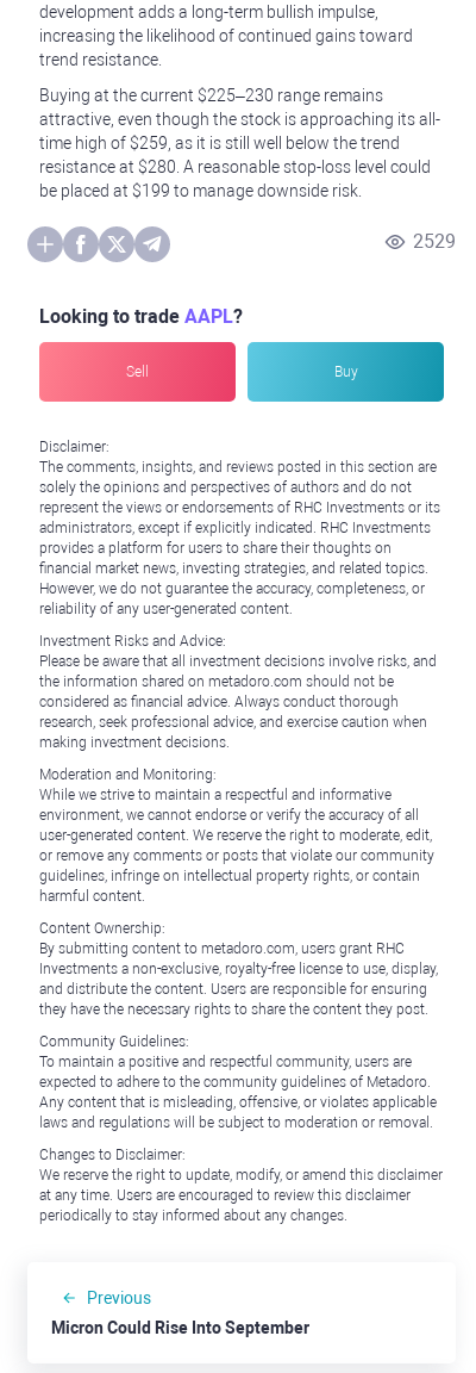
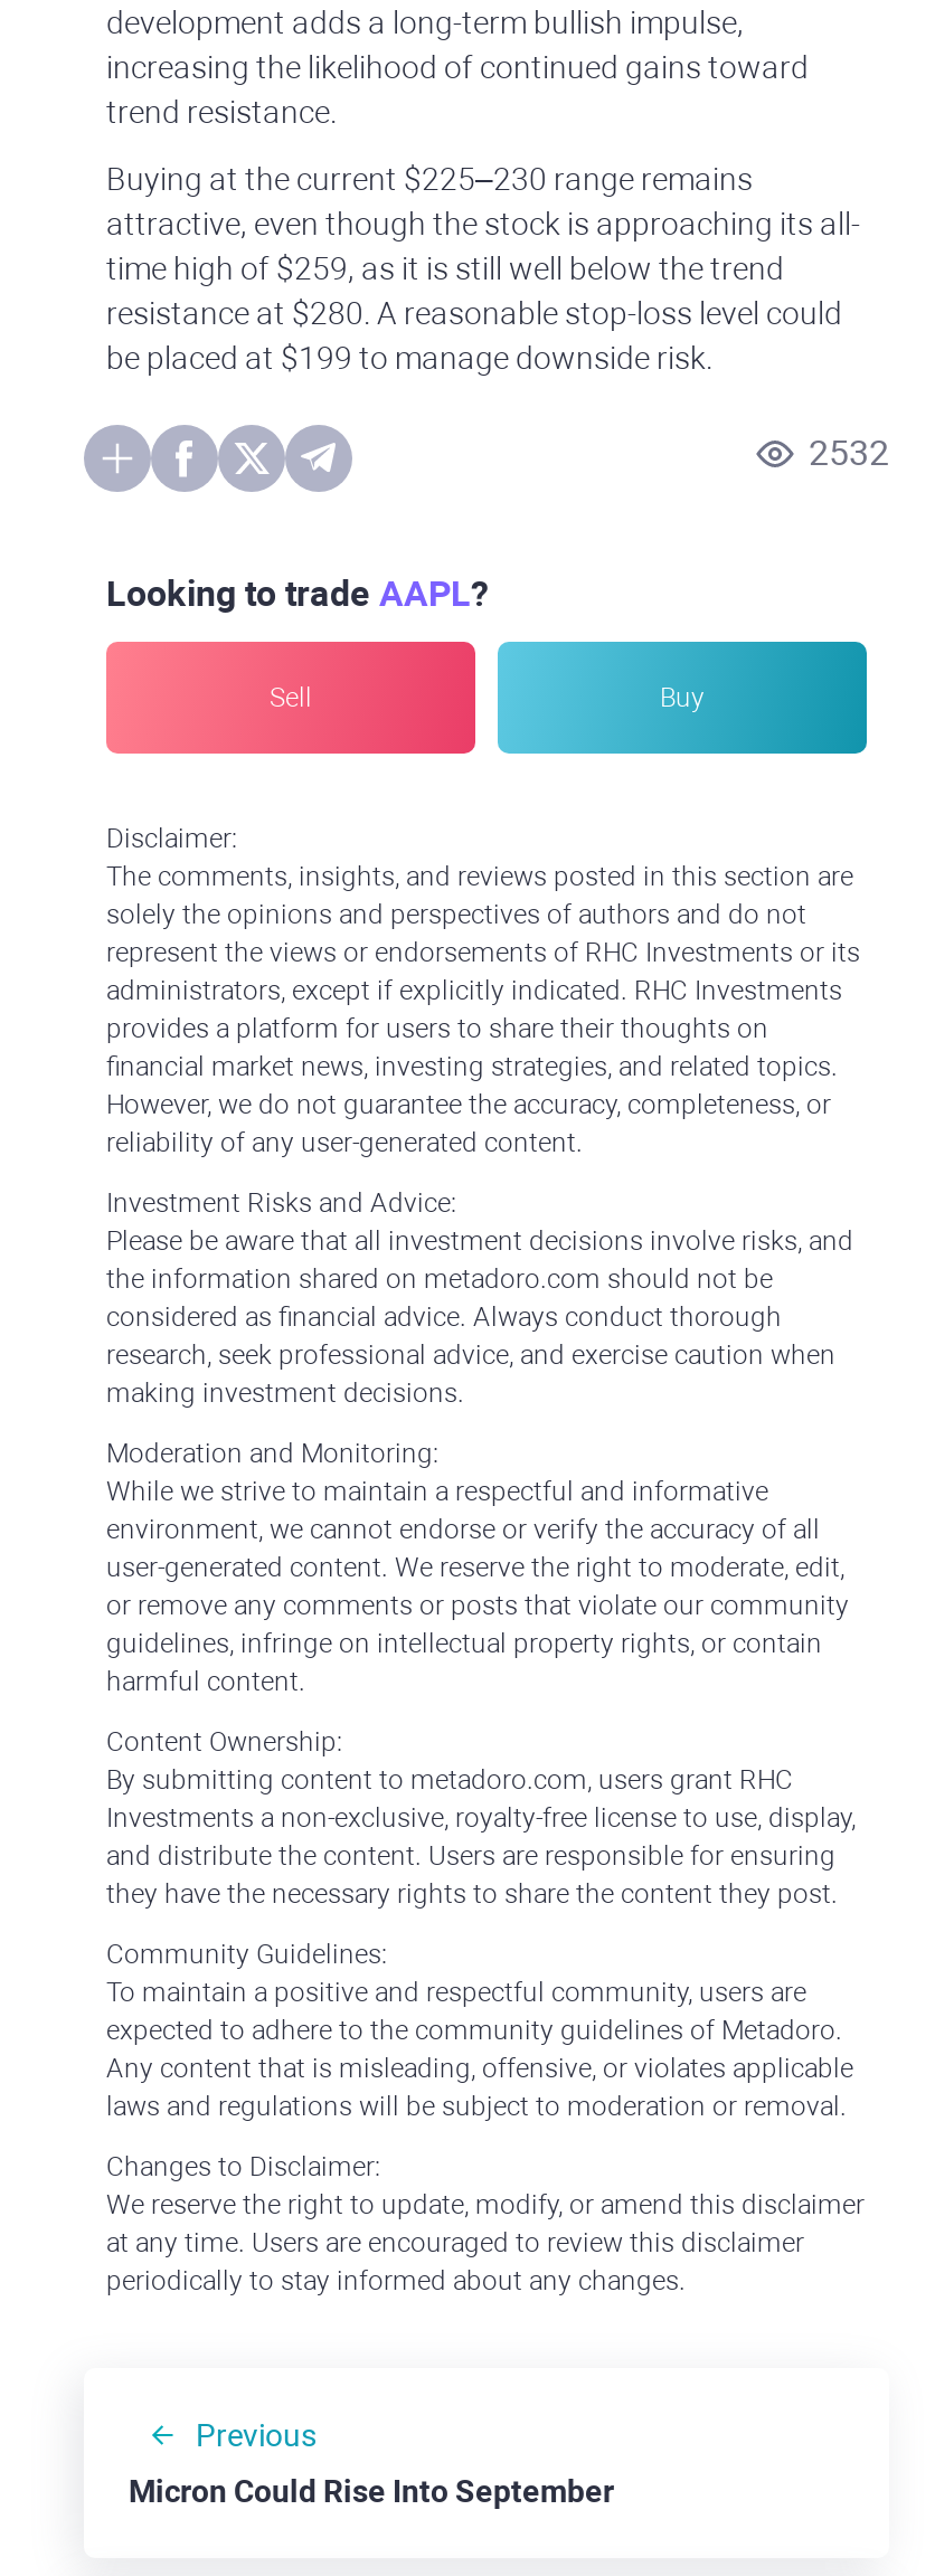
- 2529
+ 2532
